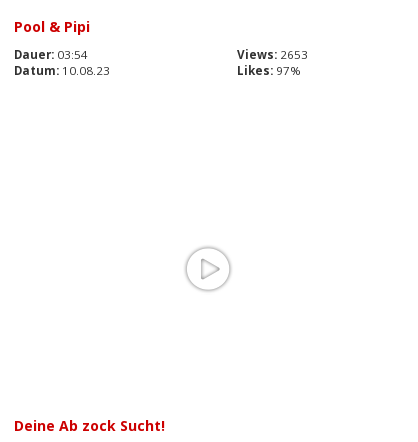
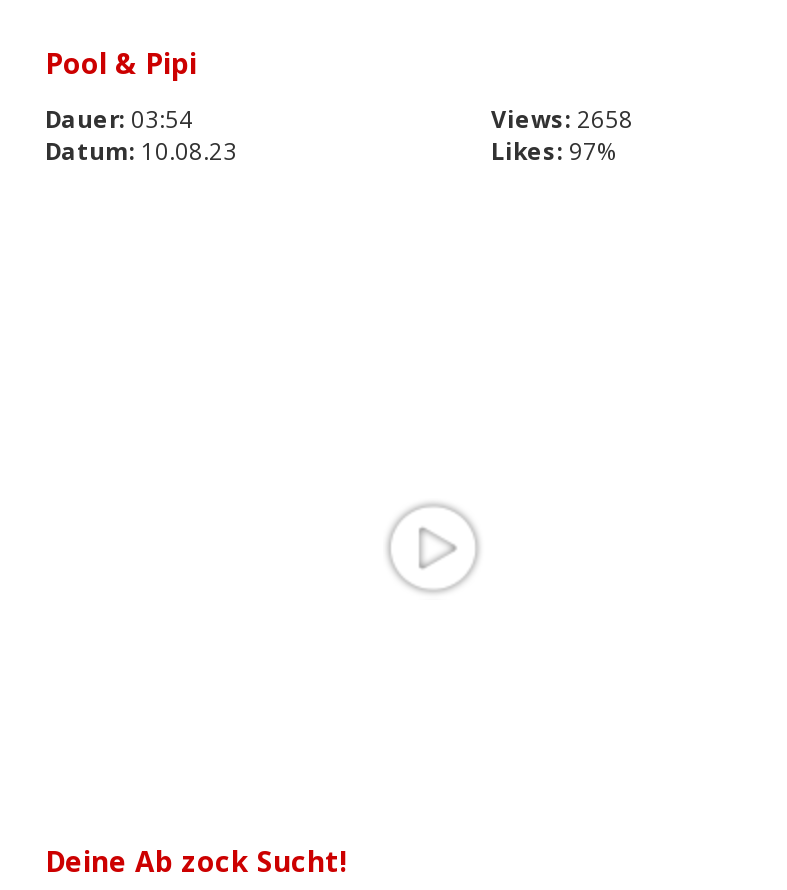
- Views: 2653
+ Views: 2658
